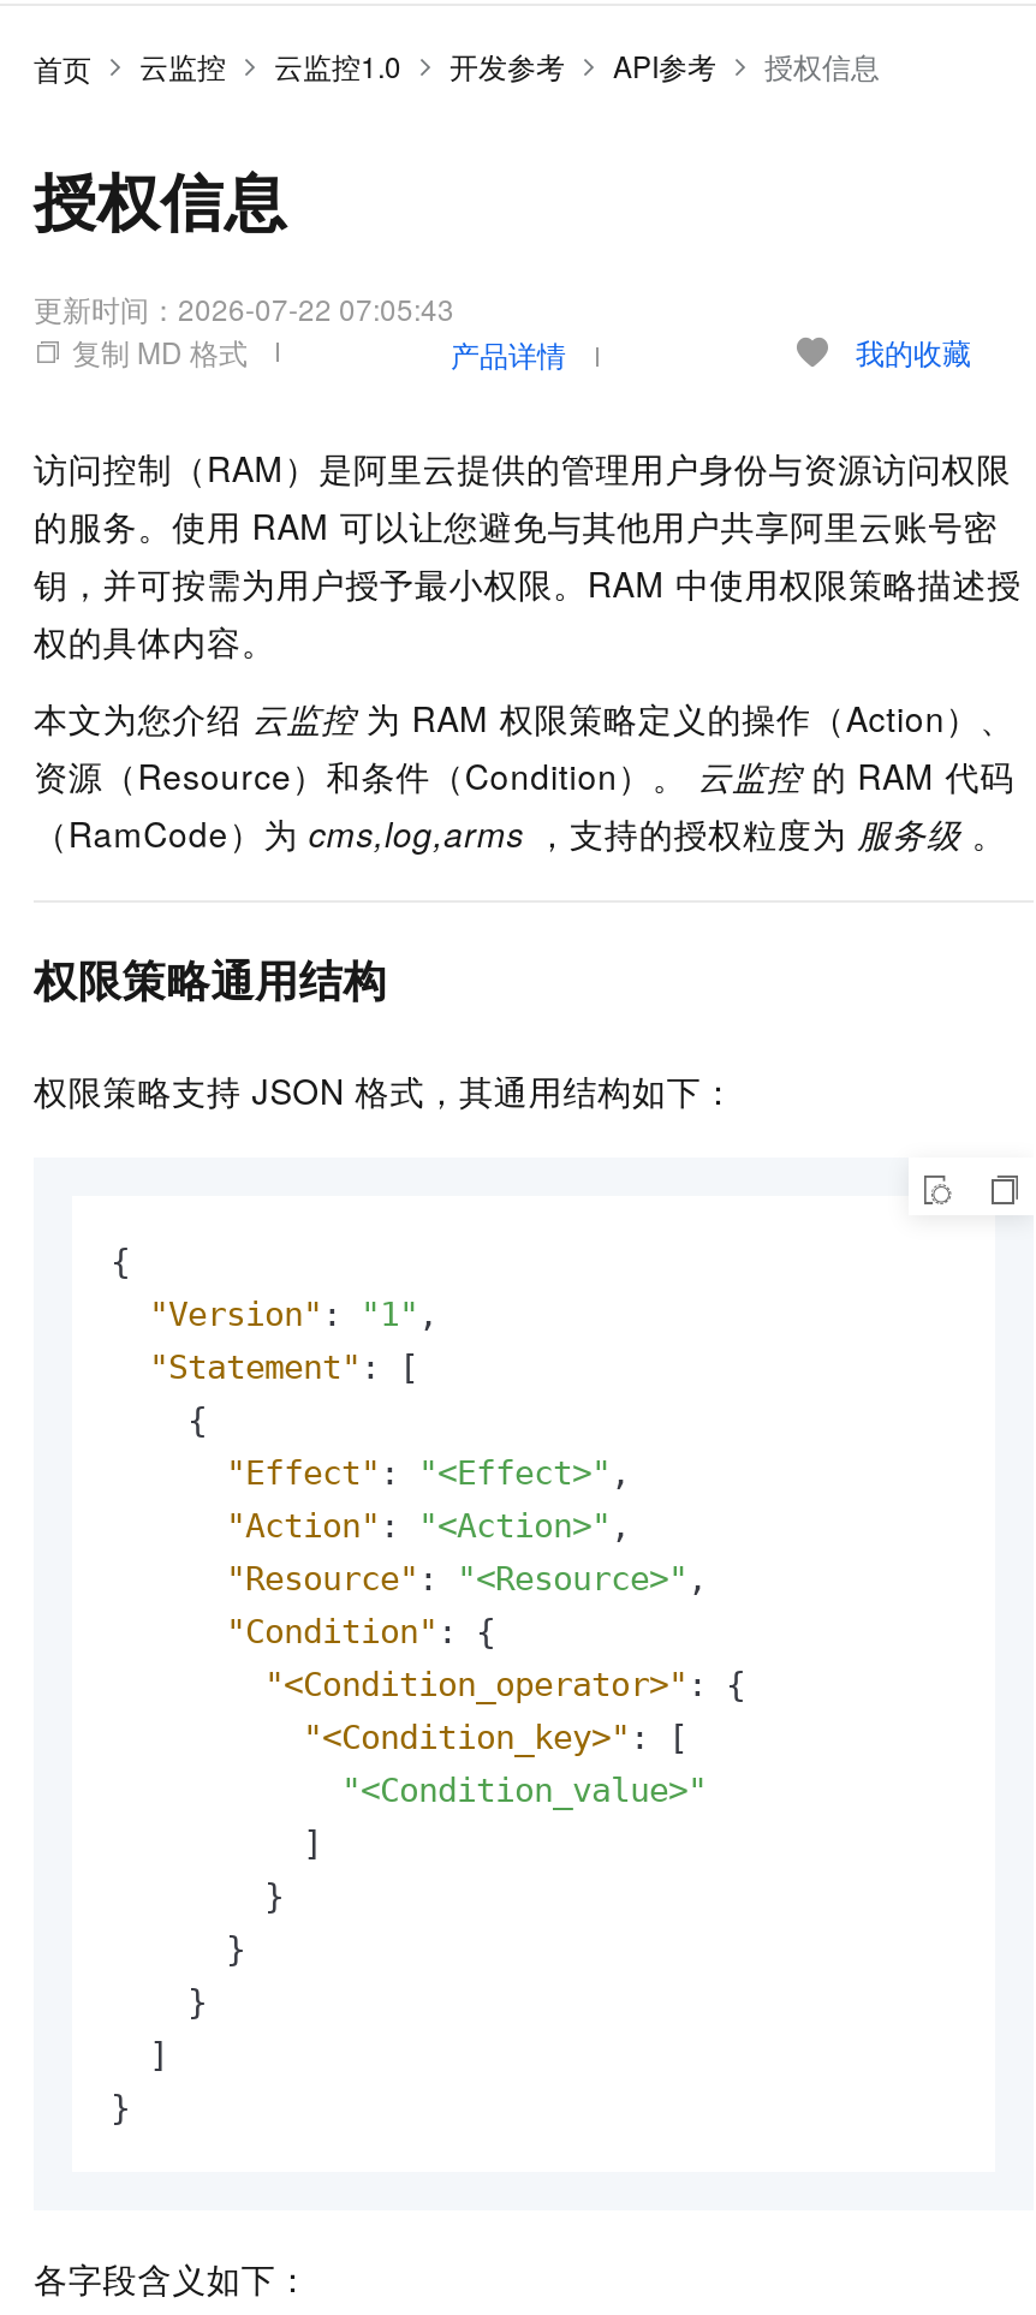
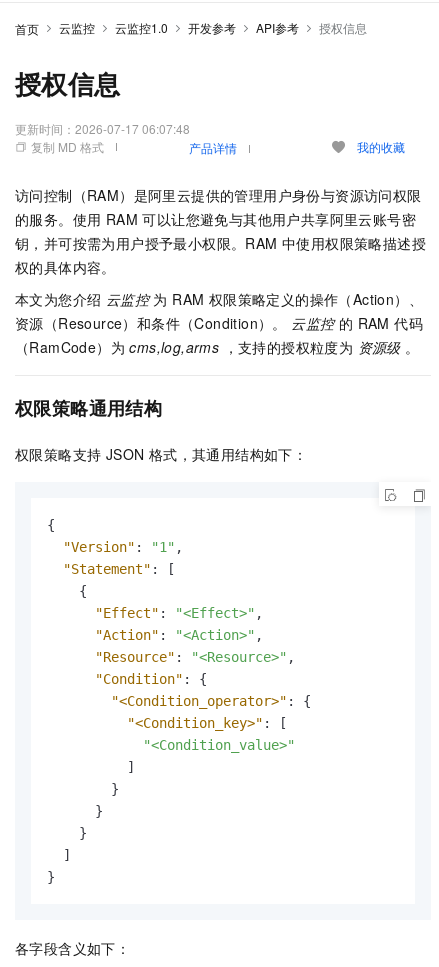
- 更新时间：2026-07-22 07:05:43
+ 更新时间：2026-07-17 06:07:48

- （RamCode）为 cms,log,arms ，支持的授权粒度为 服务级 。
+ （RamCode）为 cms,log,arms ，支持的授权粒度为 资源级 。
